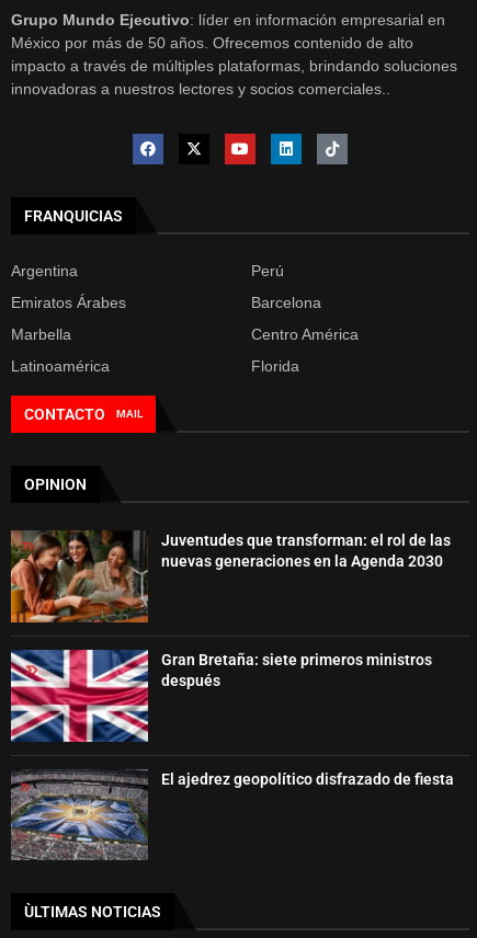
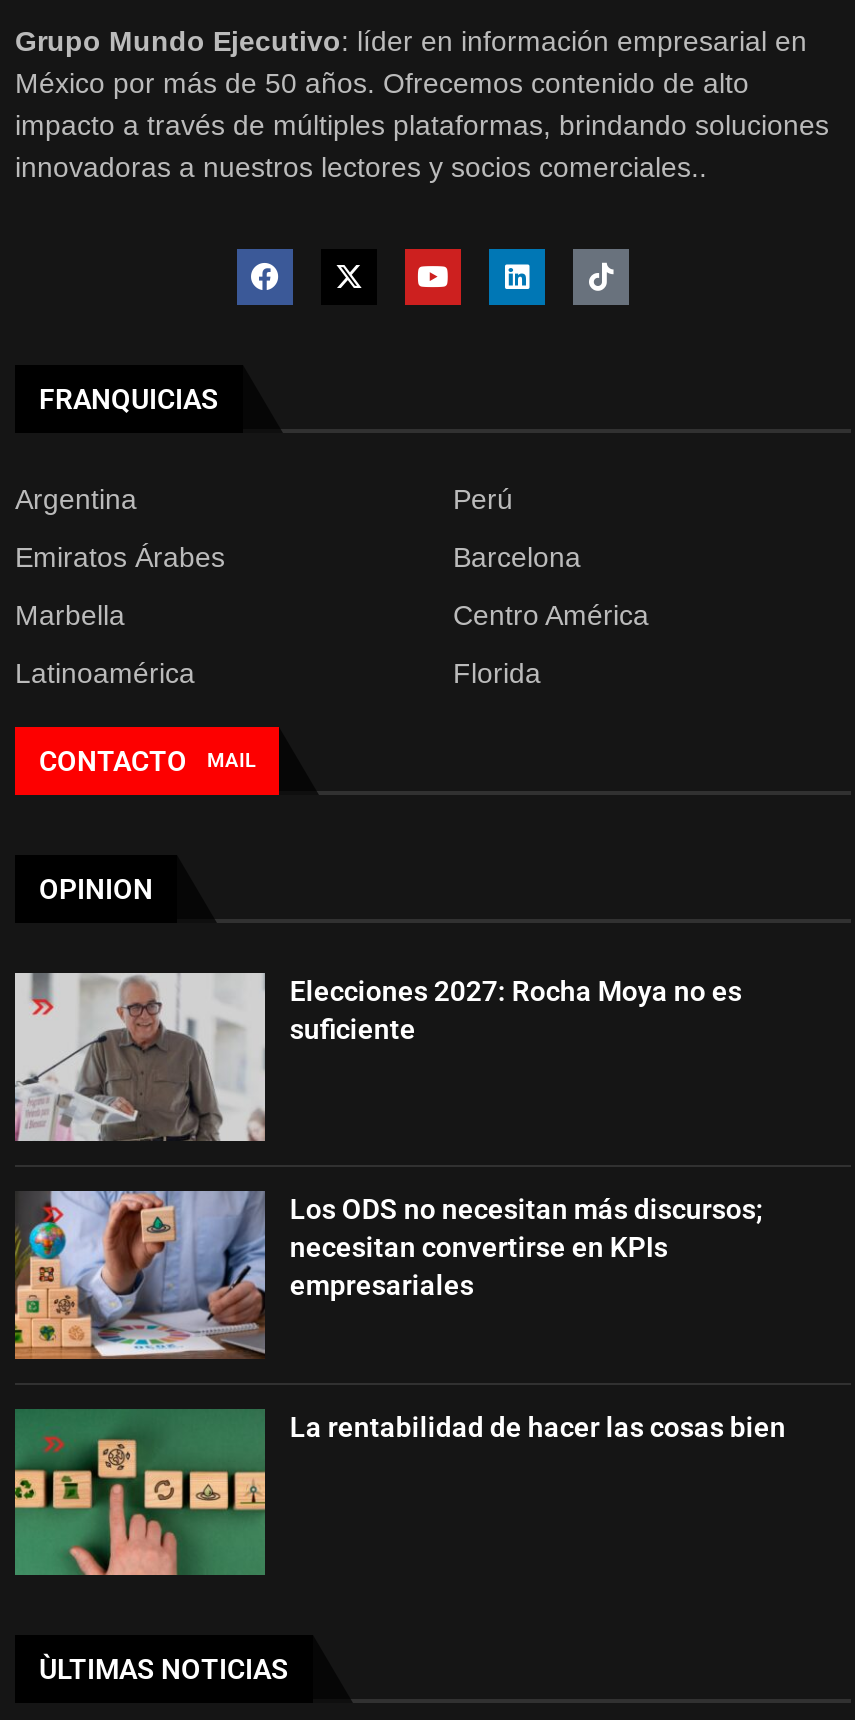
- [image]
- Juventudes que transforman: el rol de las
- nuevas generaciones en la Agenda 2030
+ [image]
+ Elecciones 2027: Rocha Moya no es
+ suficiente

- [image]
- Gran Bretaña: siete primeros ministros
- después
+ [image]
+ Los ODS no necesitan más discursos;
+ necesitan convertirse en KPIs
+ empresariales

- [image]
- El ajedrez geopolítico disfrazado de fiesta
+ [image]
+ La rentabilidad de hacer las cosas bien
